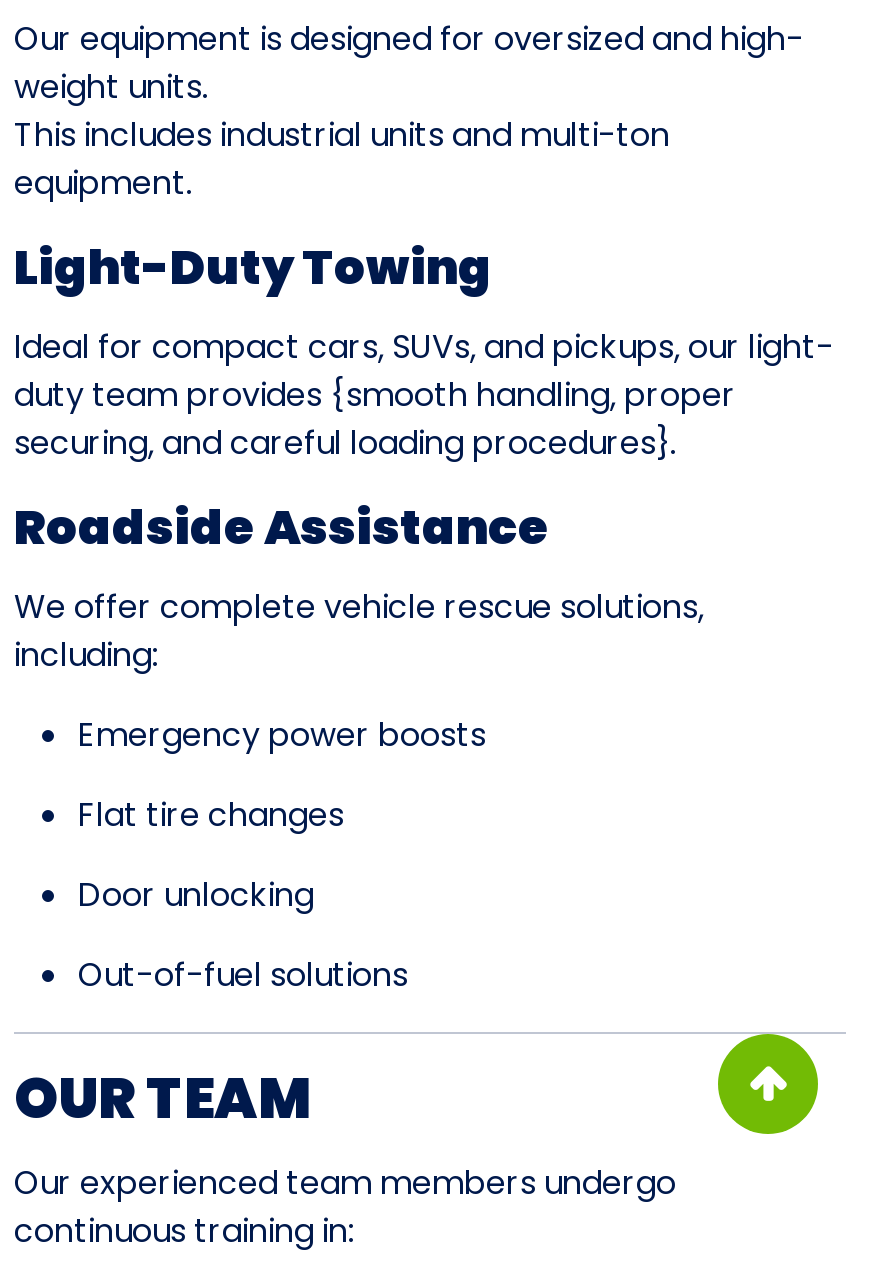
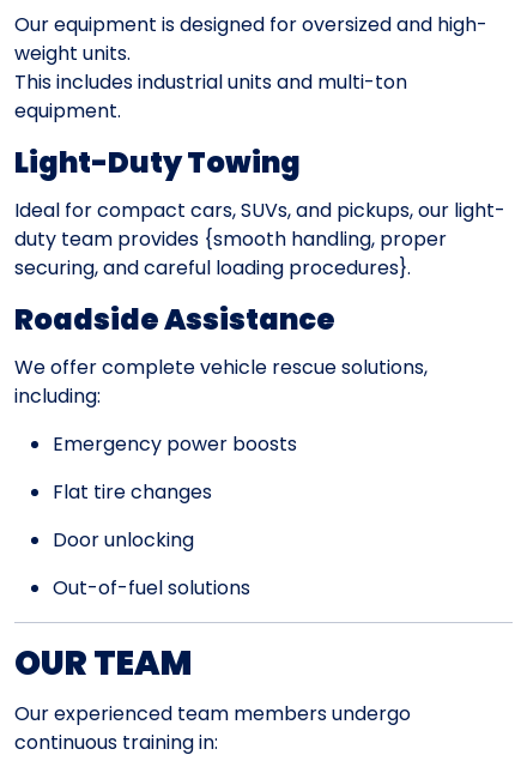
- [image]
